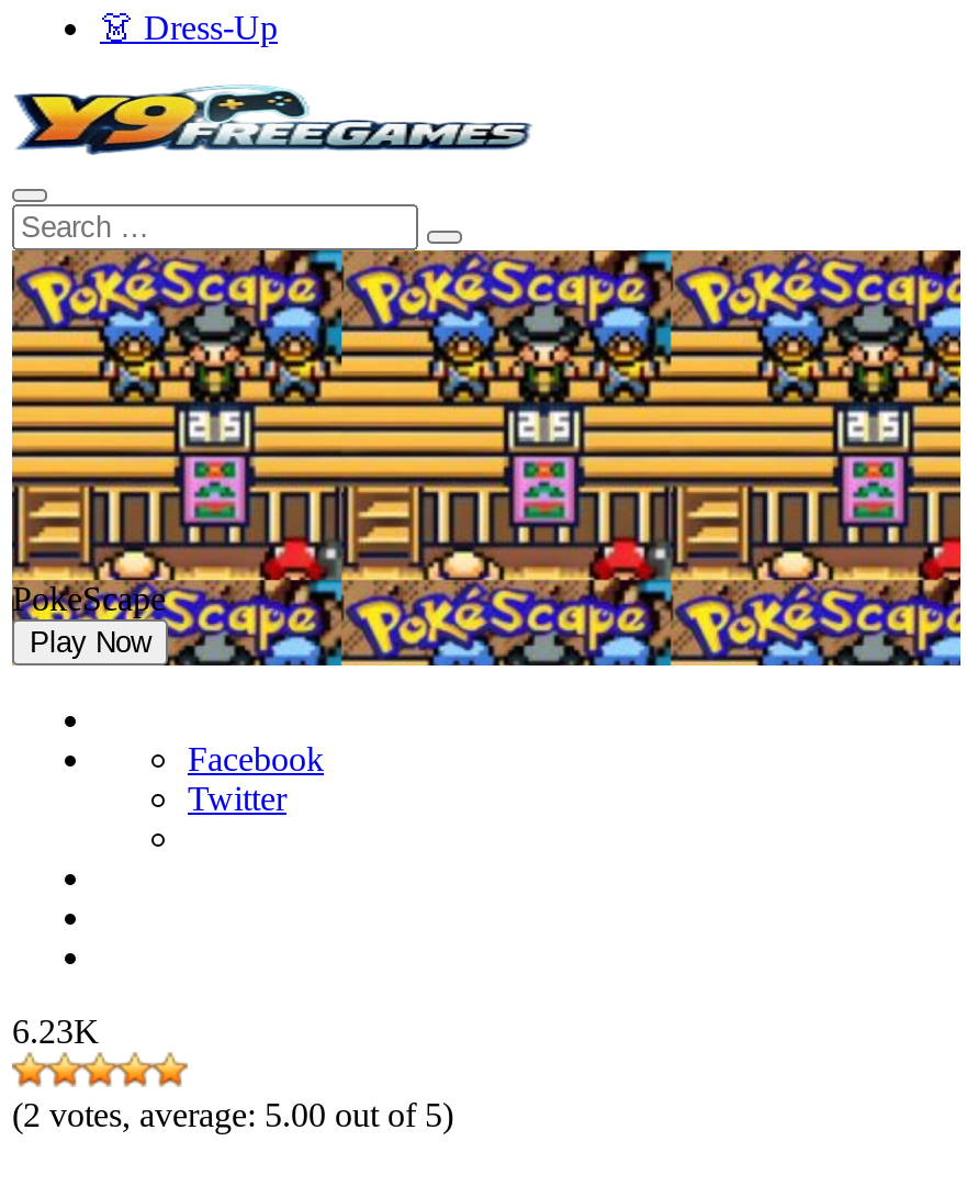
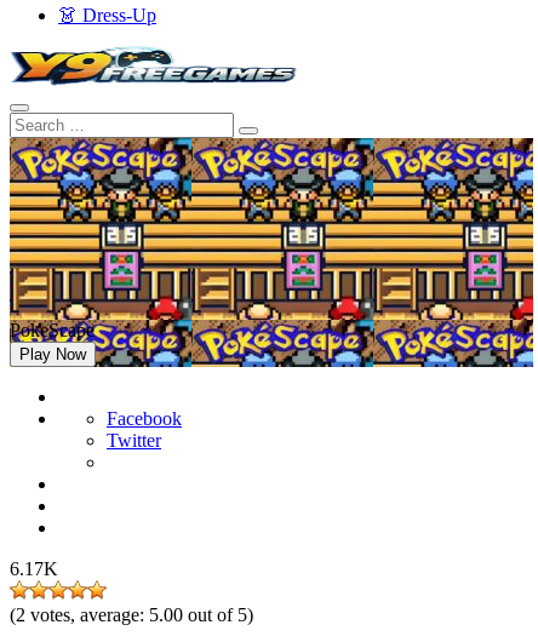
- 6.23K
+ 6.17K
